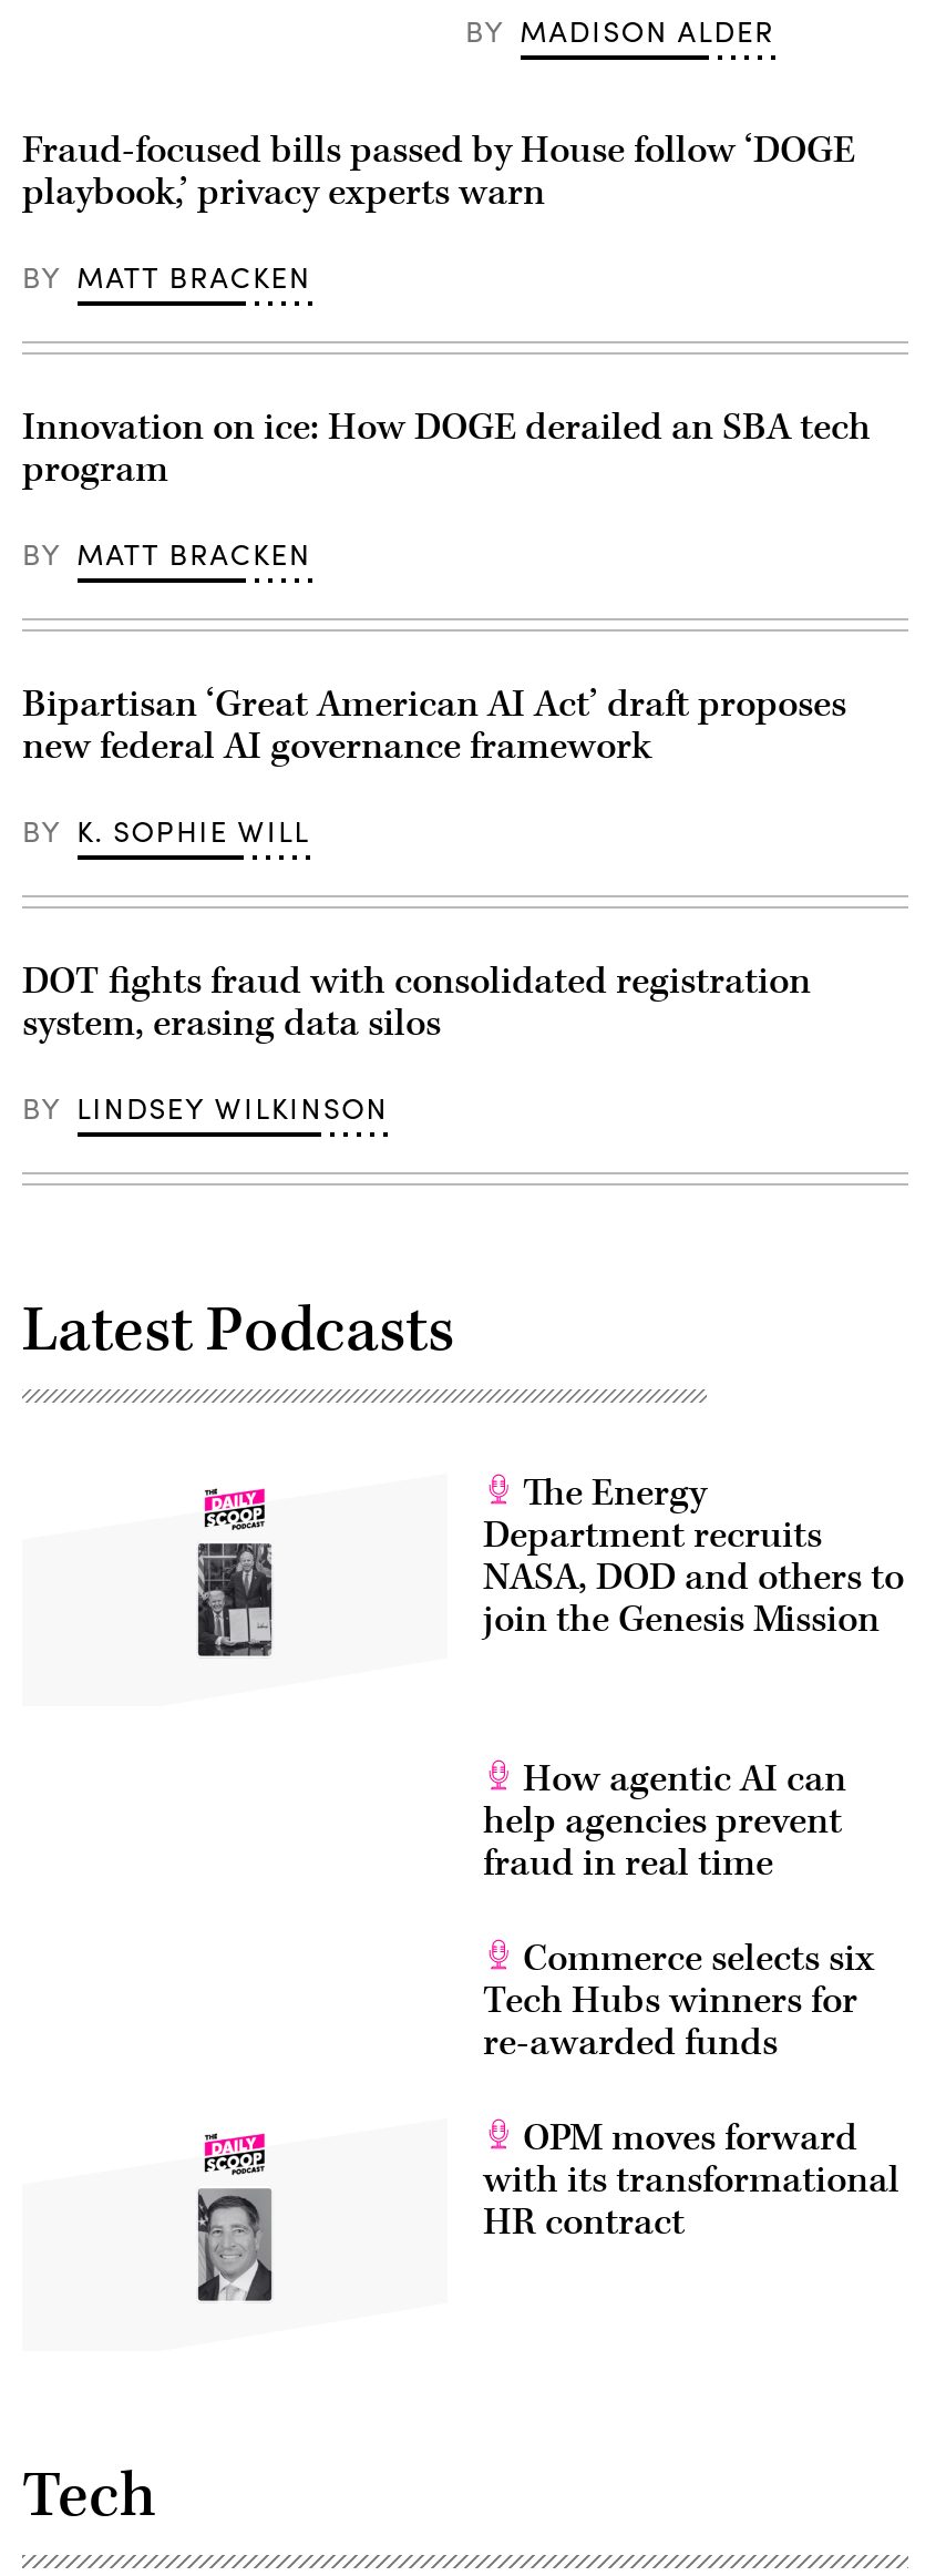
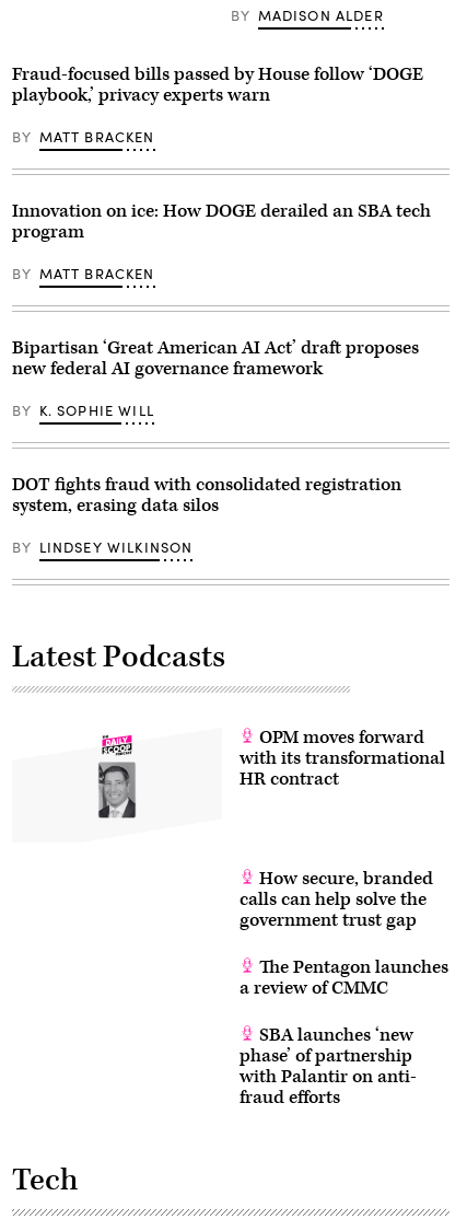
- The Energy
- Department recruits
- NASA, DOD and others to
- join the Genesis Mission
- How agentic AI can
- help agencies prevent
- fraud in real time
- Commerce selects six
- Tech Hubs winners for
- re-awarded funds

- [image]

moved up: OPM moves forward | with its transformational | HR contract

+ How secure, branded
+ calls can help solve the
+ government trust gap
+ The Pentagon launches
+ a review of CMMC
+ SBA launches ‘new
+ phase’ of partnership
+ with Palantir on anti-
+ fraud efforts
